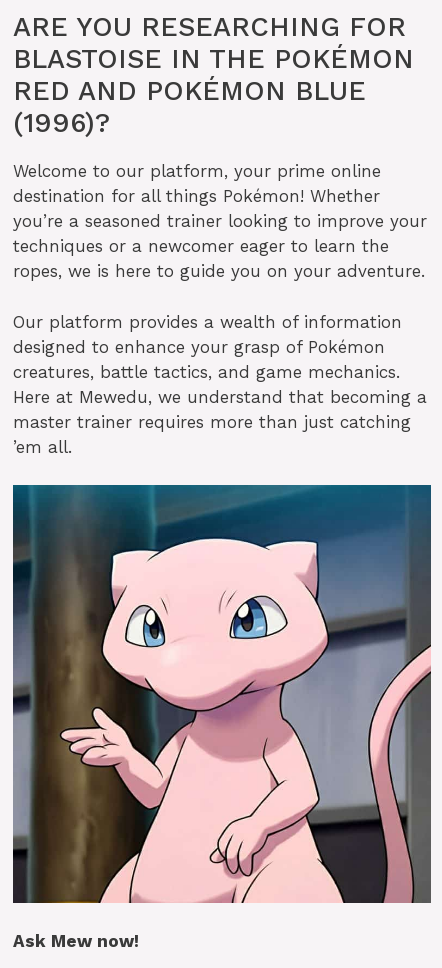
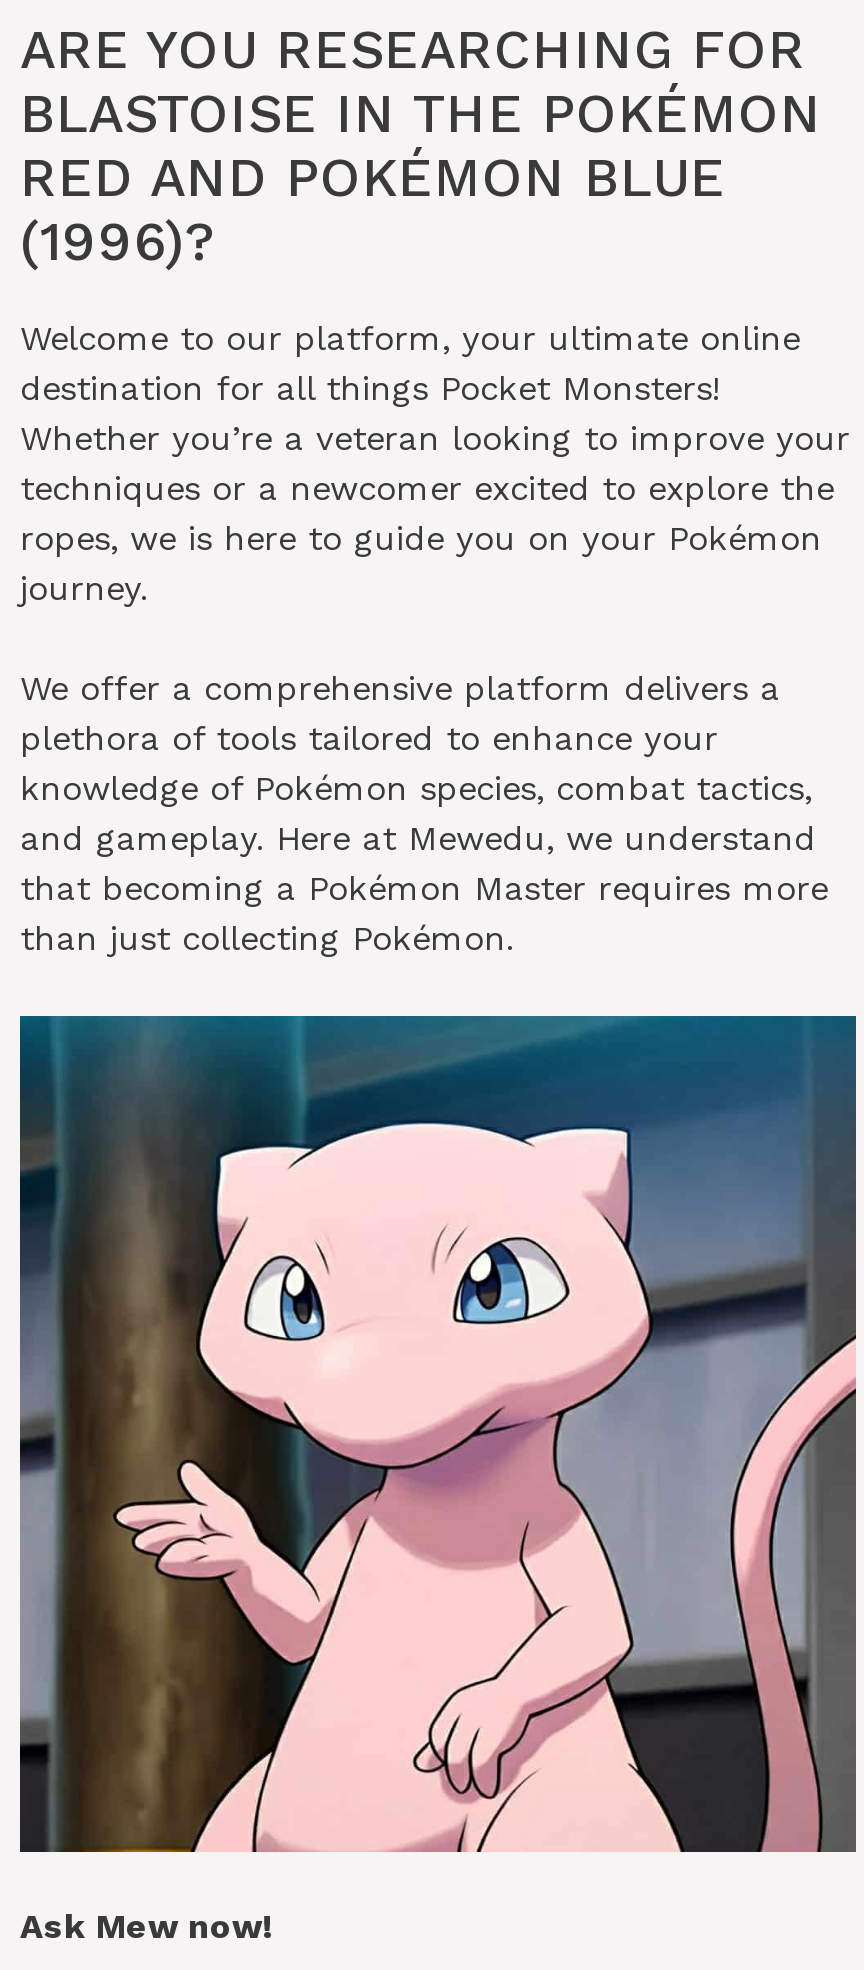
- Welcome to our platform, your prime online
- destination for all things Pokémon! Whether
- you’re a seasoned trainer looking to improve your
- techniques or a newcomer eager to learn the
- ropes, we is here to guide you on your adventure.
+ Welcome to our platform, your ultimate online
+ destination for all things Pocket Monsters!
+ Whether you’re a veteran looking to improve your
+ techniques or a newcomer excited to explore the
+ ropes, we is here to guide you on your Pokémon
+ journey.

- Our platform provides a wealth of information
- designed to enhance your grasp of Pokémon
- creatures, battle tactics, and game mechanics.
- Here at Mewedu, we understand that becoming a
- master trainer requires more than just catching
- ’em all.
+ We offer a comprehensive platform delivers a
+ plethora of tools tailored to enhance your
+ knowledge of Pokémon species, combat tactics,
+ and gameplay. Here at Mewedu, we understand
+ that becoming a Pokémon Master requires more
+ than just collecting Pokémon.
